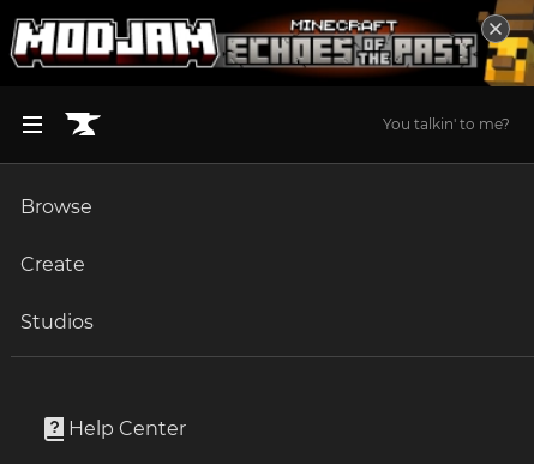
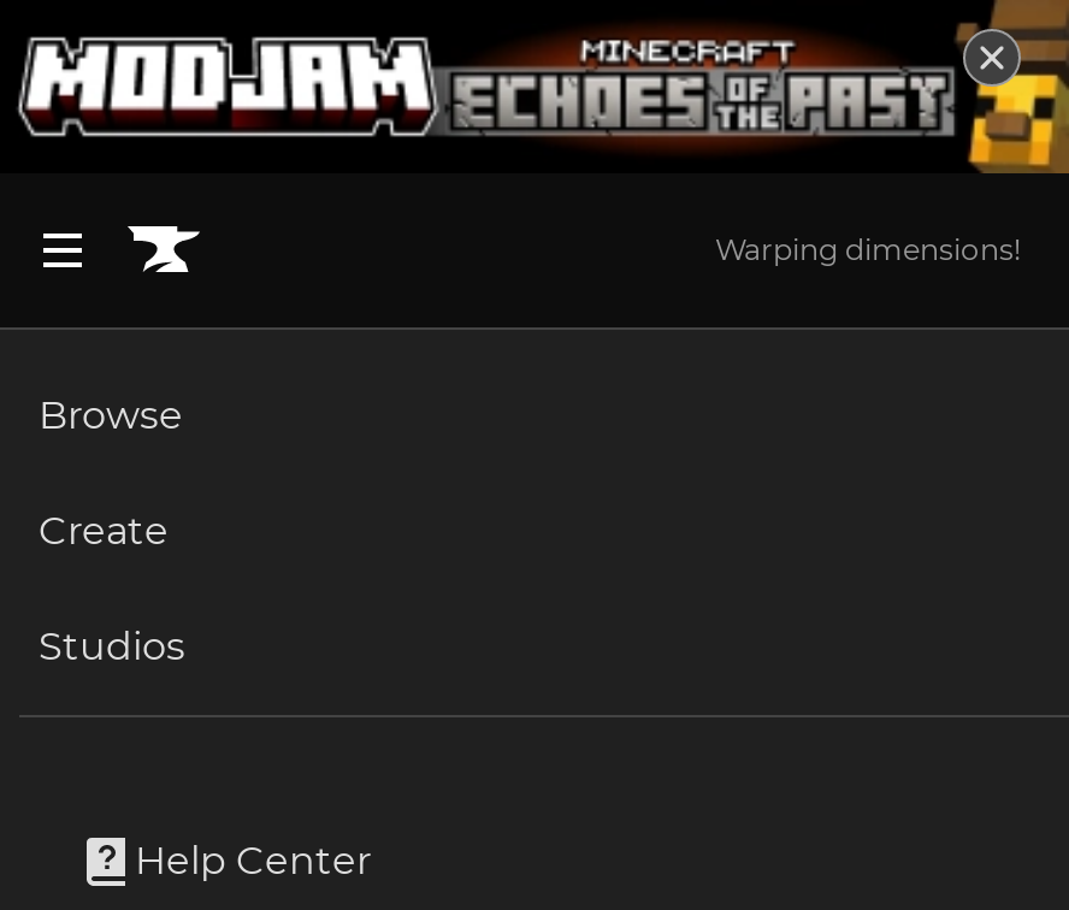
- You talkin' to me?
+ Warping dimensions!
